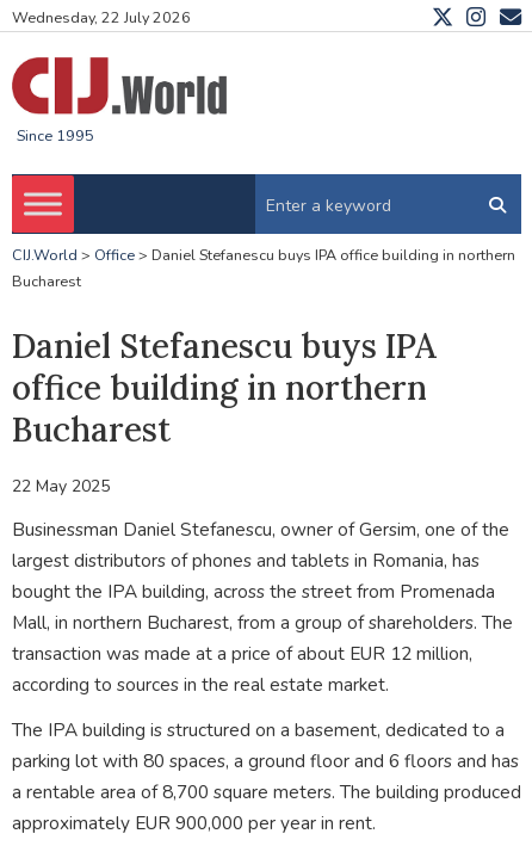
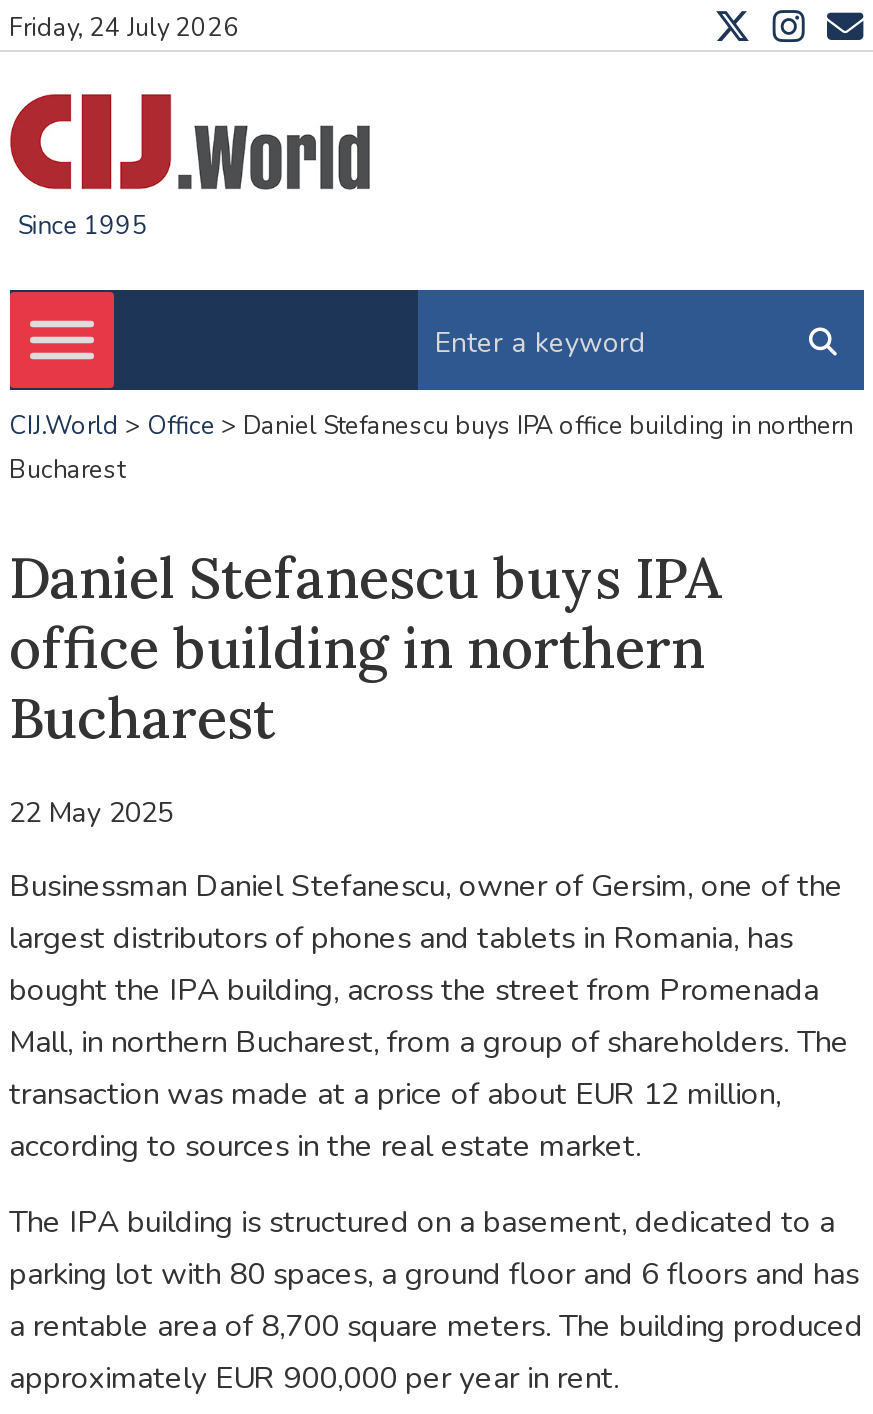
- Wednesday, 22 July 2026
+ Friday, 24 July 2026
